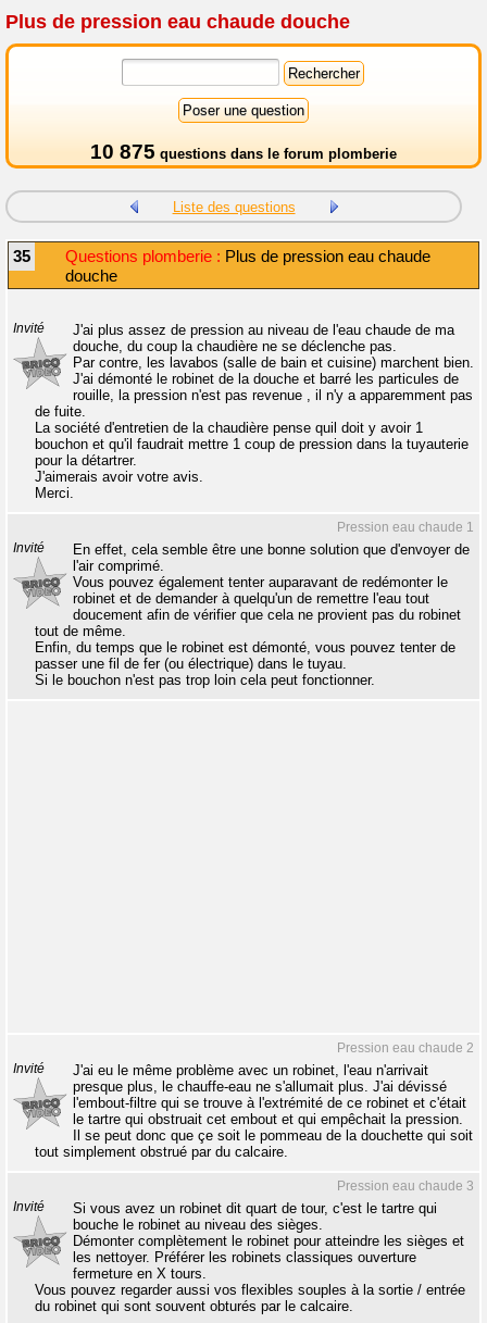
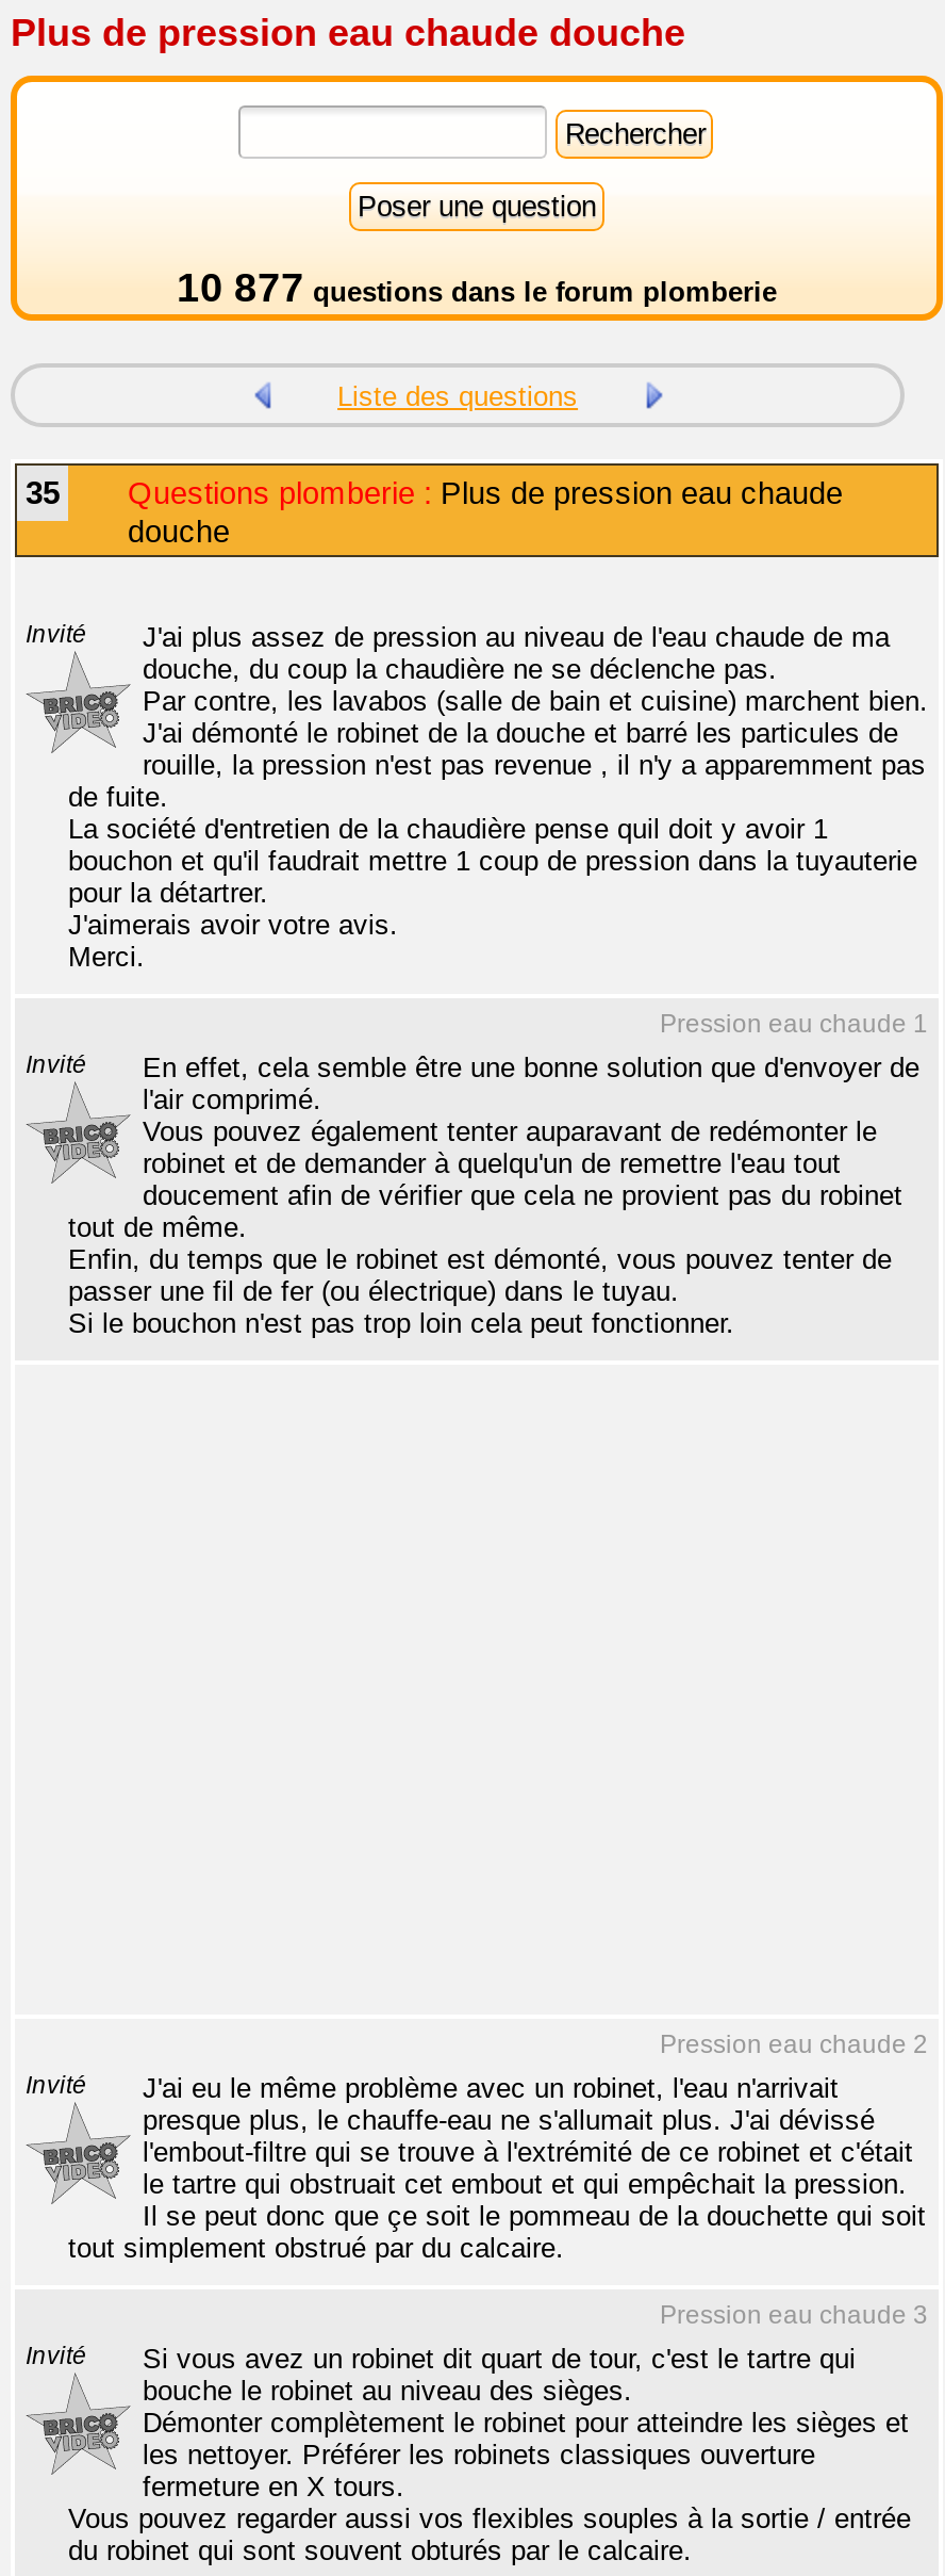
- 10 875 questions dans le forum plomberie
+ 10 877 questions dans le forum plomberie
